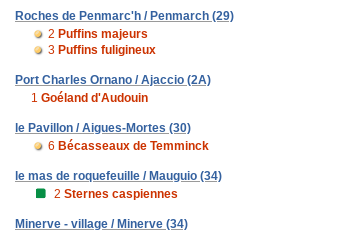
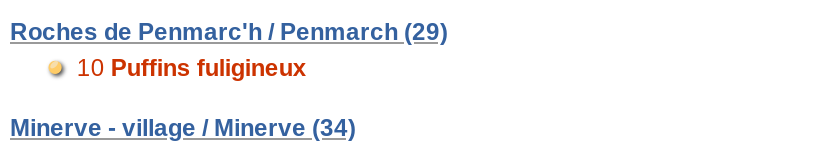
- 2 Puffins majeurs
- 3 Puffins fuligineux
- Port Charles Ornano / Ajaccio (2A)
- 1 Goéland d'Audouin
- le Pavillon / Aigues-Mortes (30)
- 6 Bécasseaux de Temminck
- le mas de roquefeuille / Mauguio (34)
- 2 Sternes caspiennes
+ 10 Puffins fuligineux
